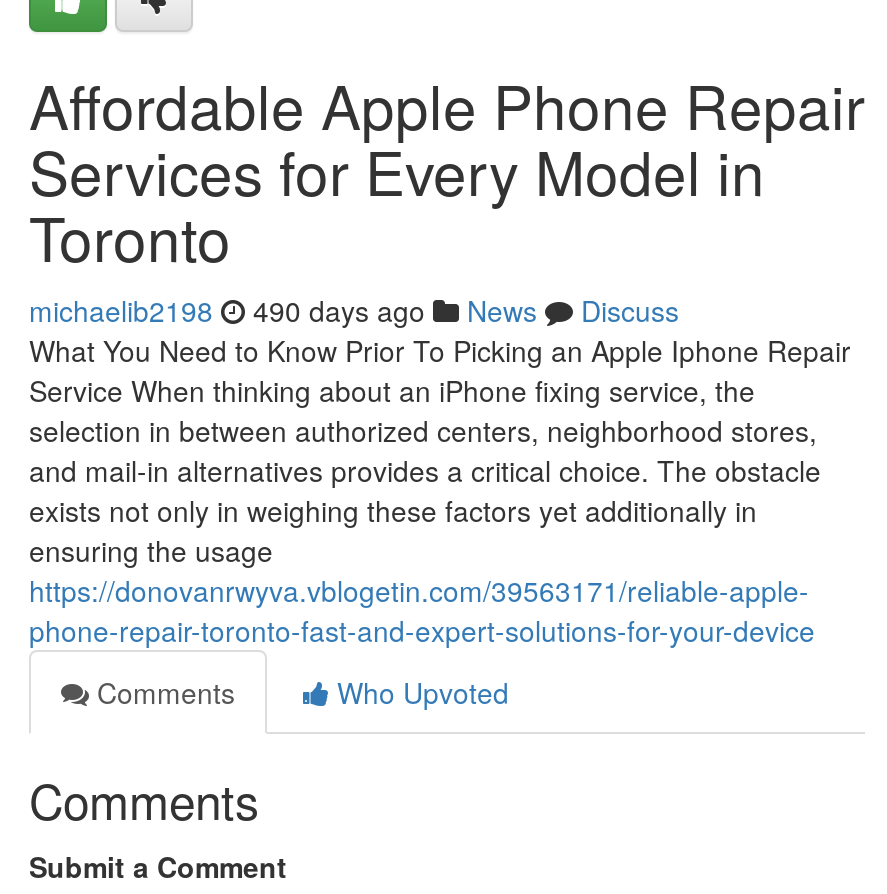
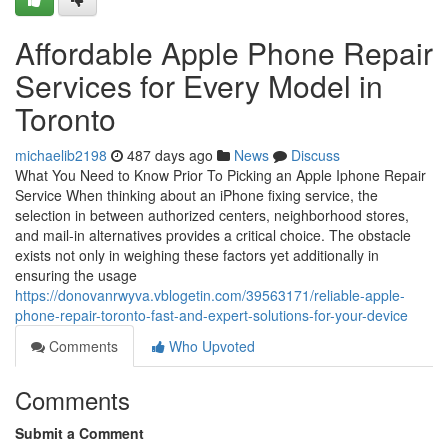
- michaelib2198 490 days ago News Discuss
+ michaelib2198 487 days ago News Discuss
